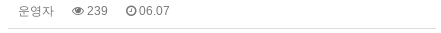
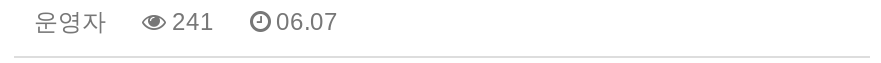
- 239 06.07
+ 241 06.07
